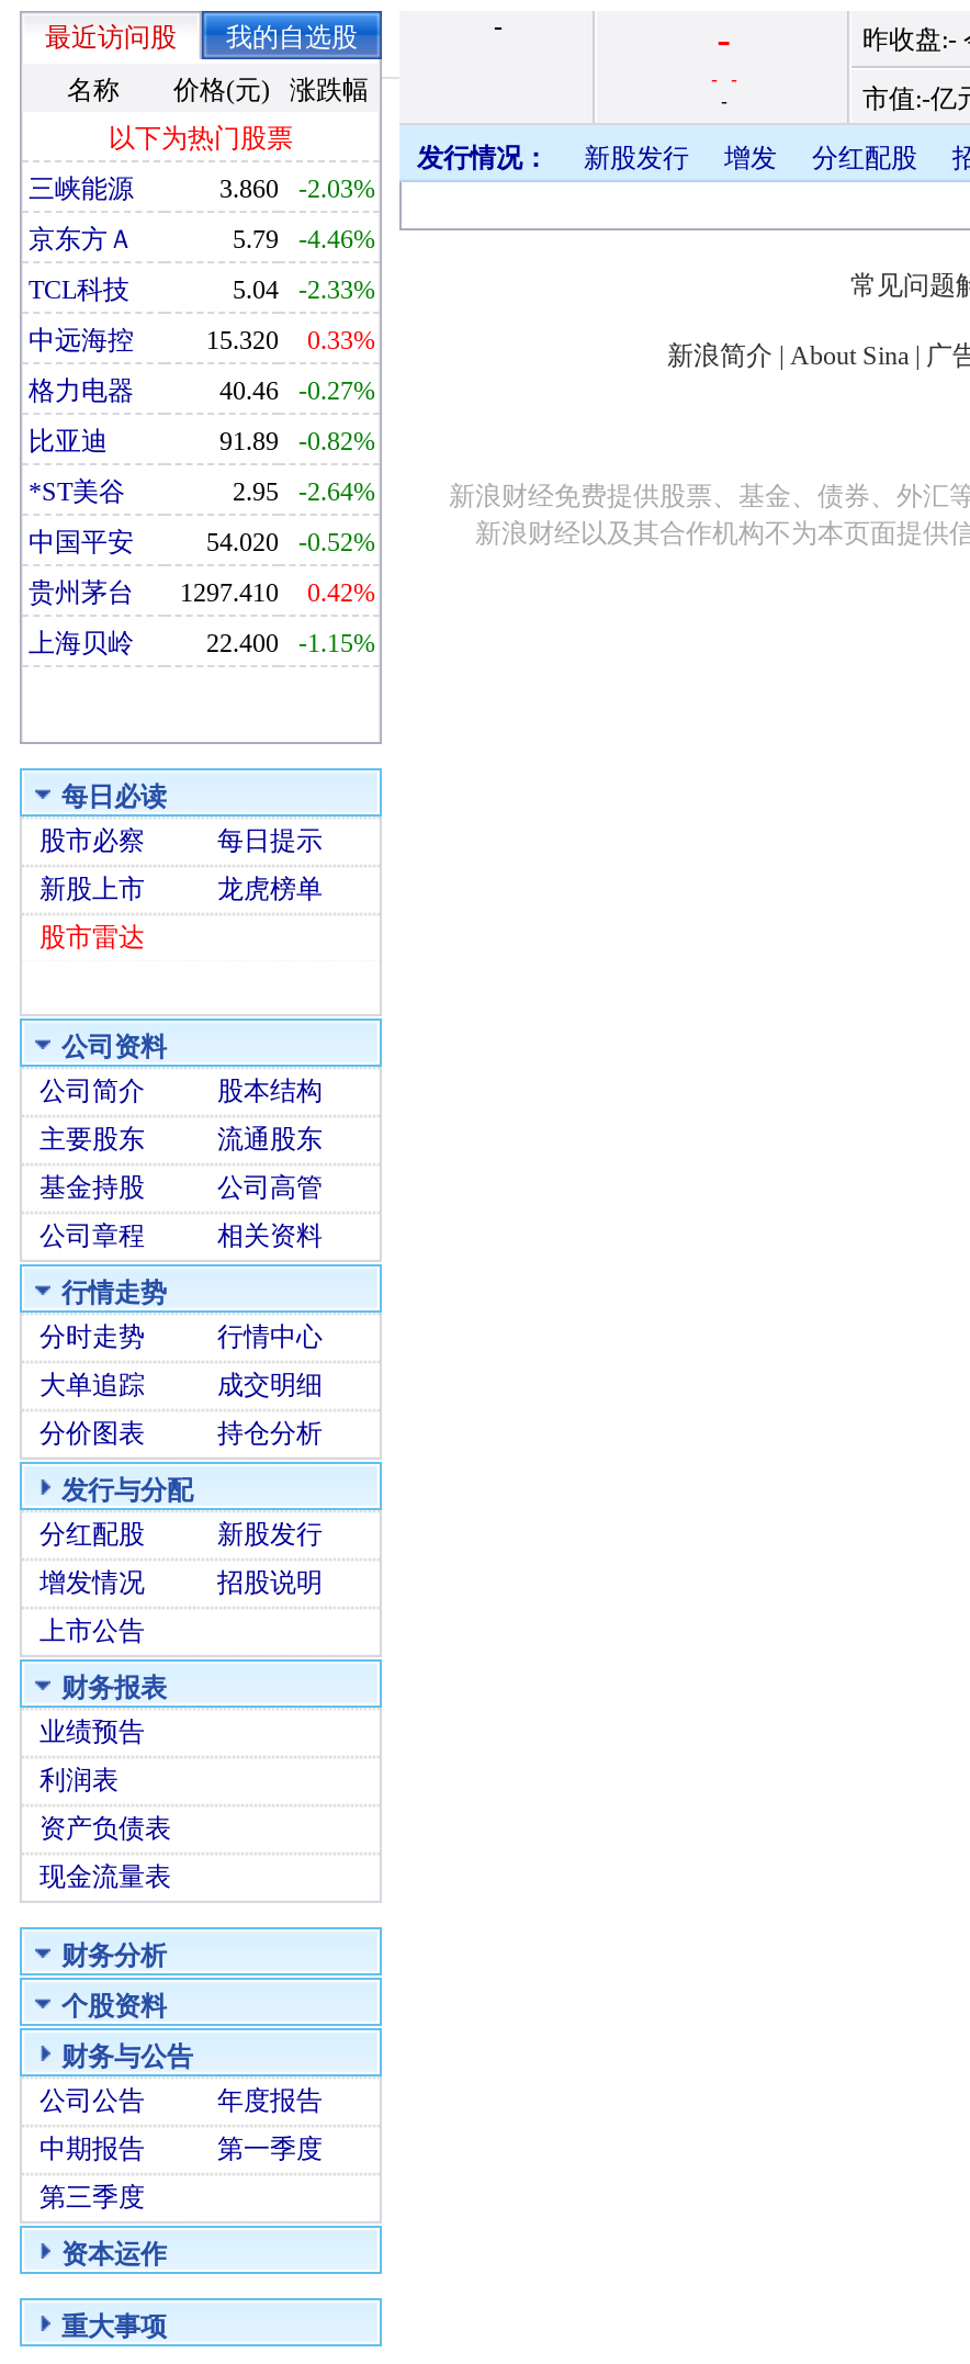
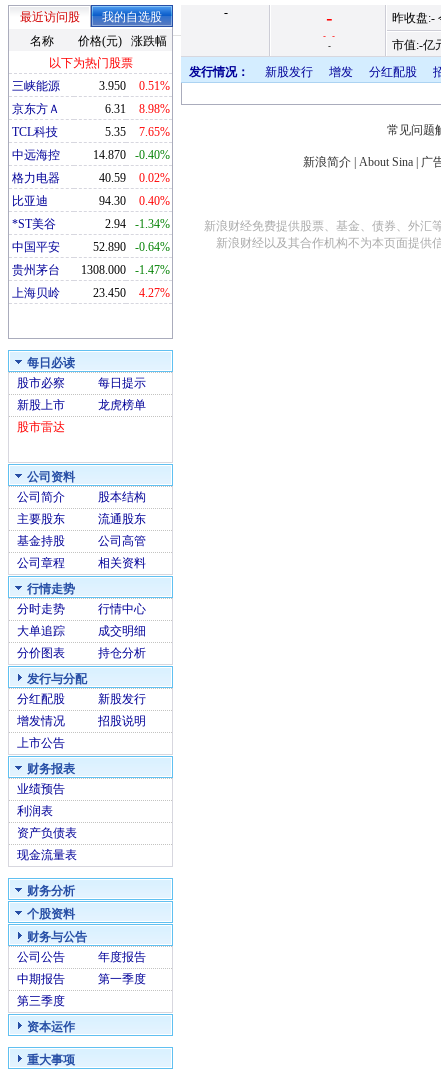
- 3.860
+ 3.950

- -2.03%
+ 0.51%

- 5.79
+ 6.31

- -4.46%
+ 8.98%

- 5.04
+ 5.35

- -2.33%
+ 7.65%

- 15.320
+ 14.870

- 0.33%
+ -0.40%

- 40.46
+ 40.59

- -0.27%
+ 0.02%

- 91.89
+ 94.30

- -0.82%
+ 0.40%

- 2.95
+ 2.94

- -2.64%
+ -1.34%

- 54.020
+ 52.890

- -0.52%
+ -0.64%

- 1297.410
+ 1308.000

- 0.42%
+ -1.47%

- 22.400
+ 23.450

- -1.15%
+ 4.27%
